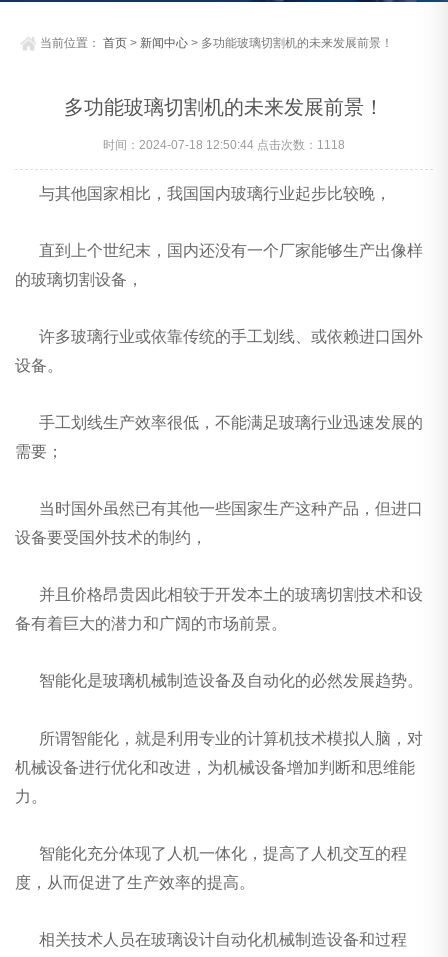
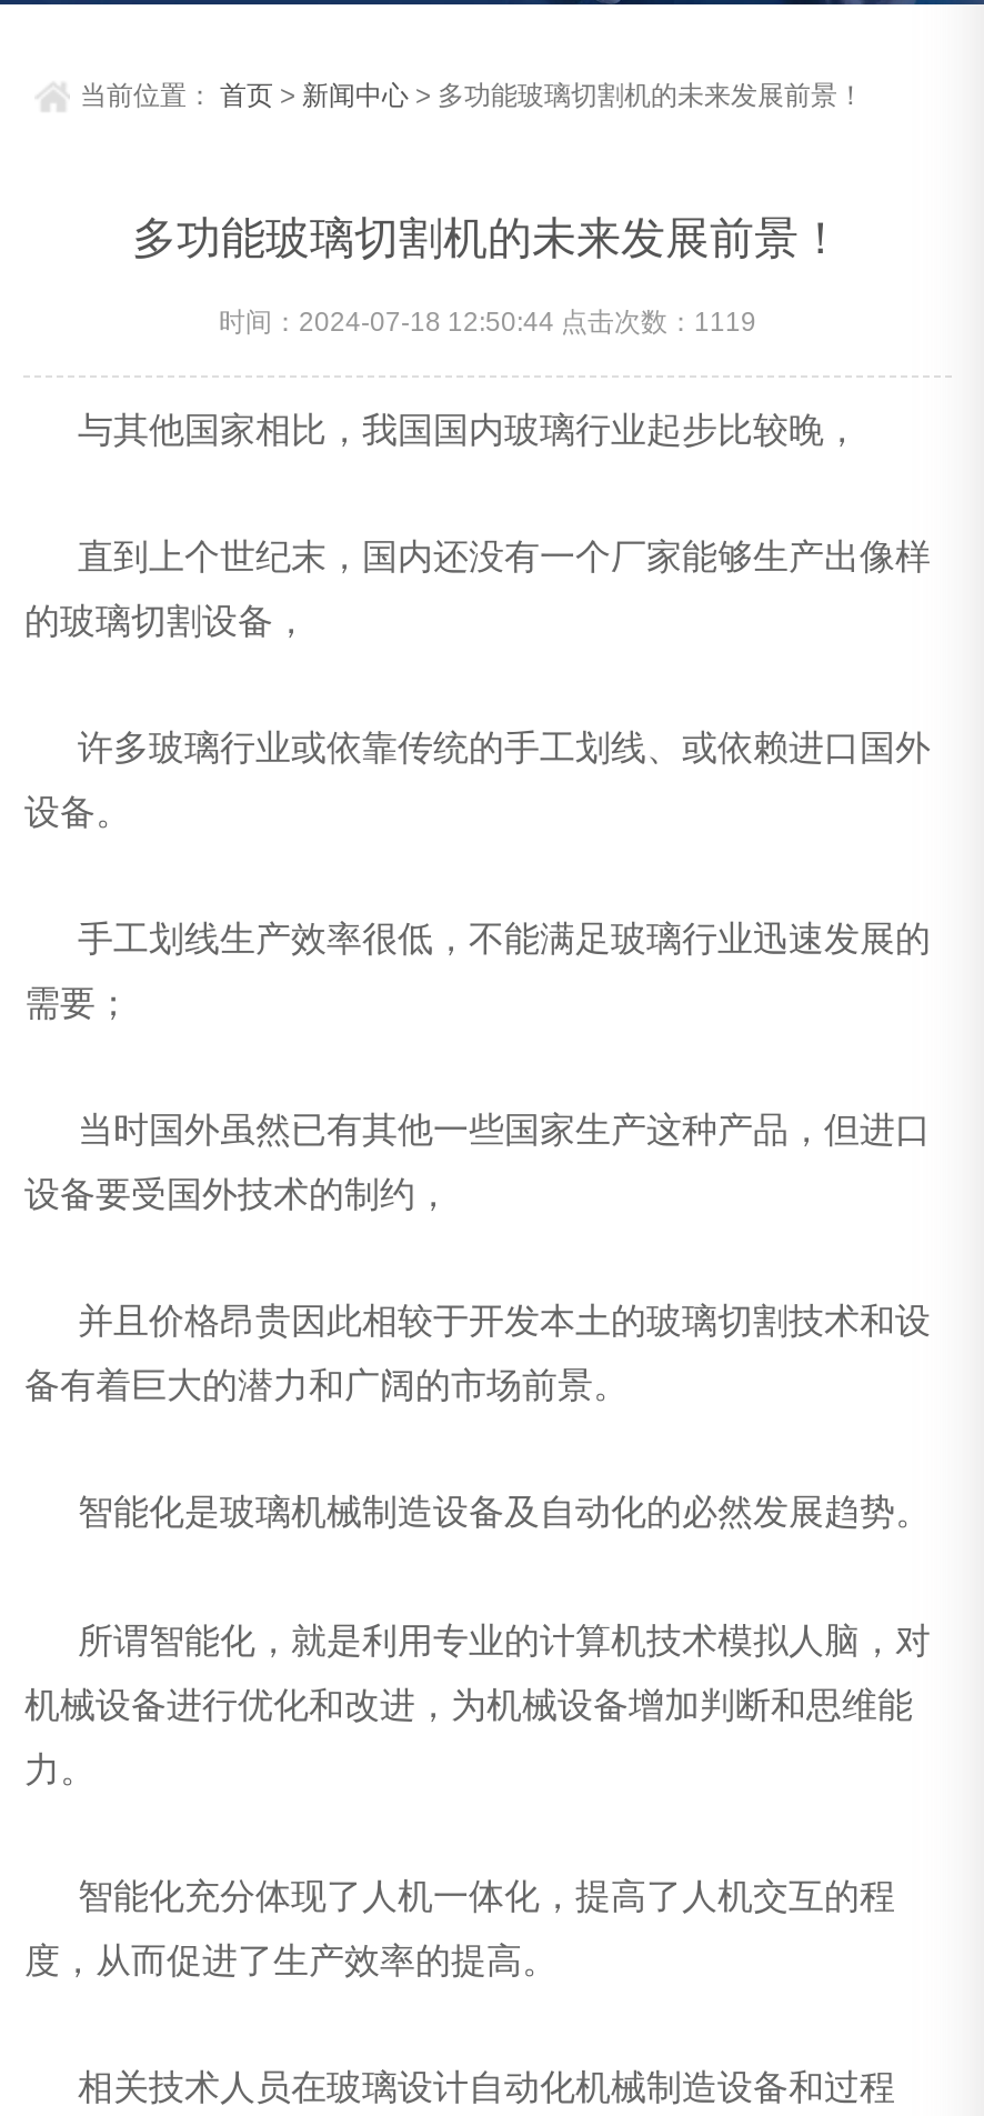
- 时间：2024-07-18 12:50:44 点击次数：1118
+ 时间：2024-07-18 12:50:44 点击次数：1119
